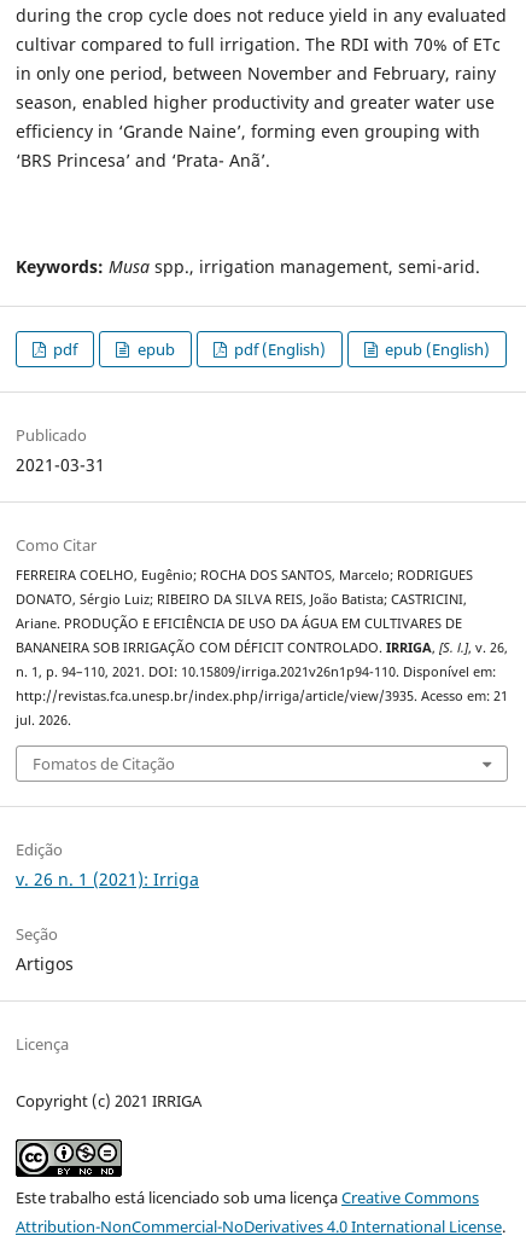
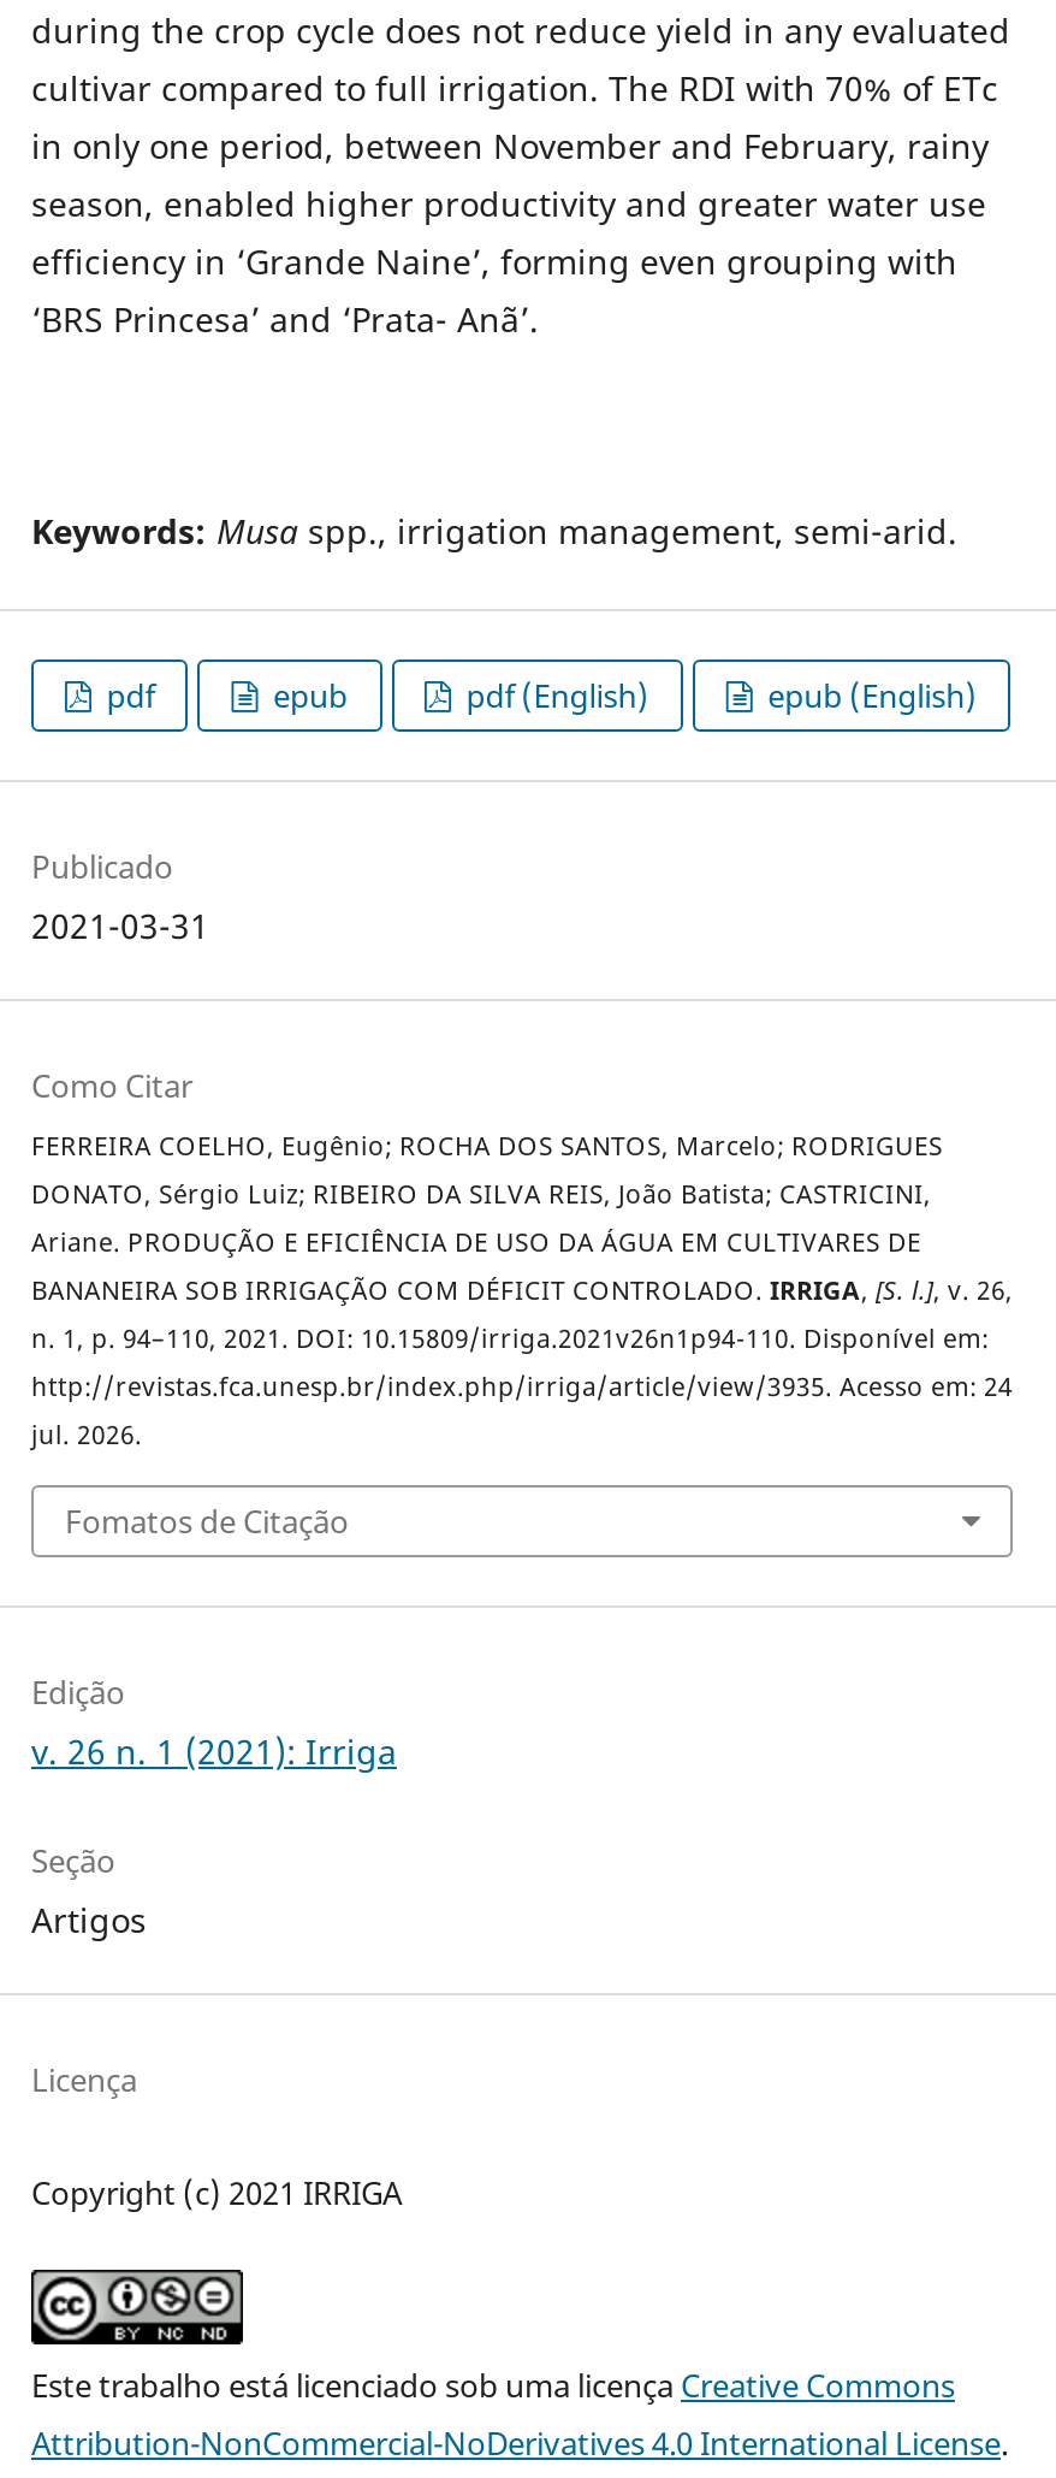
- http://revistas.fca.unesp.br/index.php/irriga/article/view/3935. Acesso em: 21
+ http://revistas.fca.unesp.br/index.php/irriga/article/view/3935. Acesso em: 24
